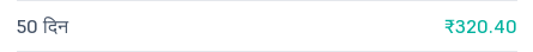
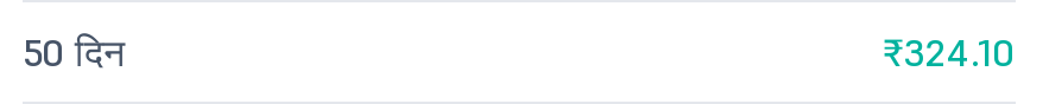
- ₹320.40
+ ₹324.10
